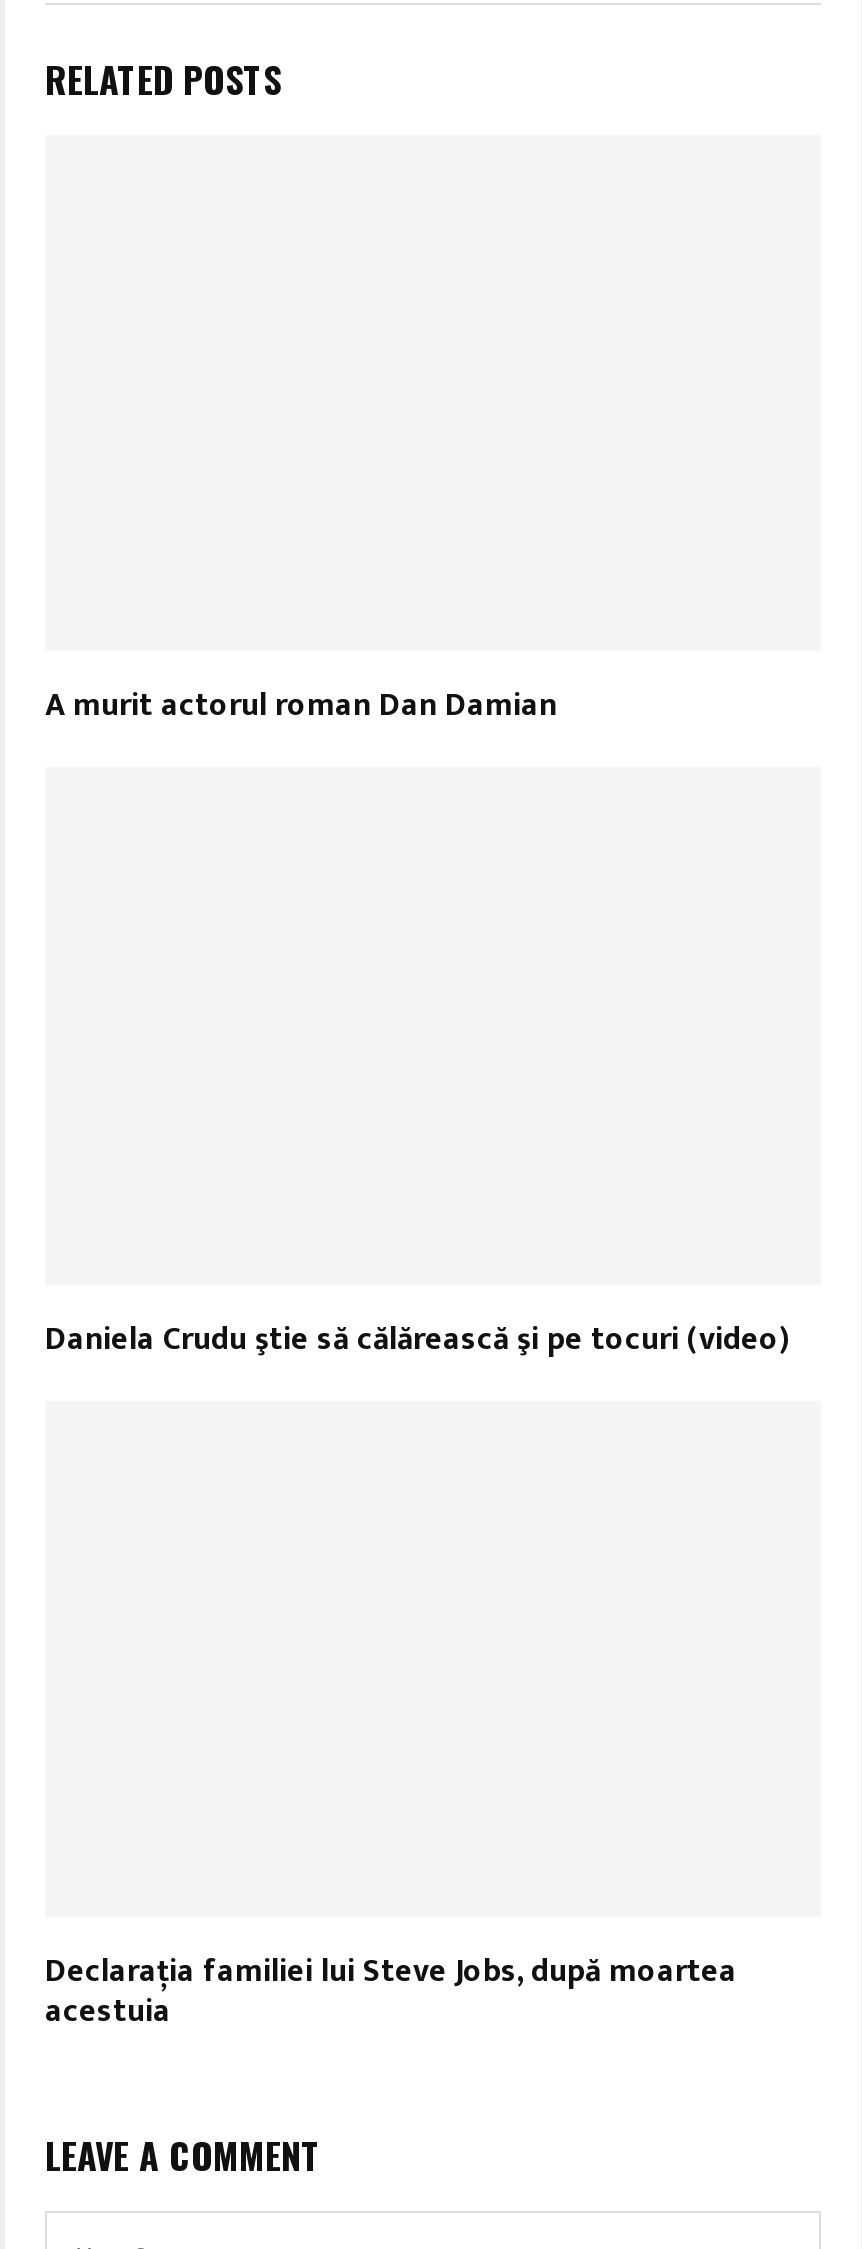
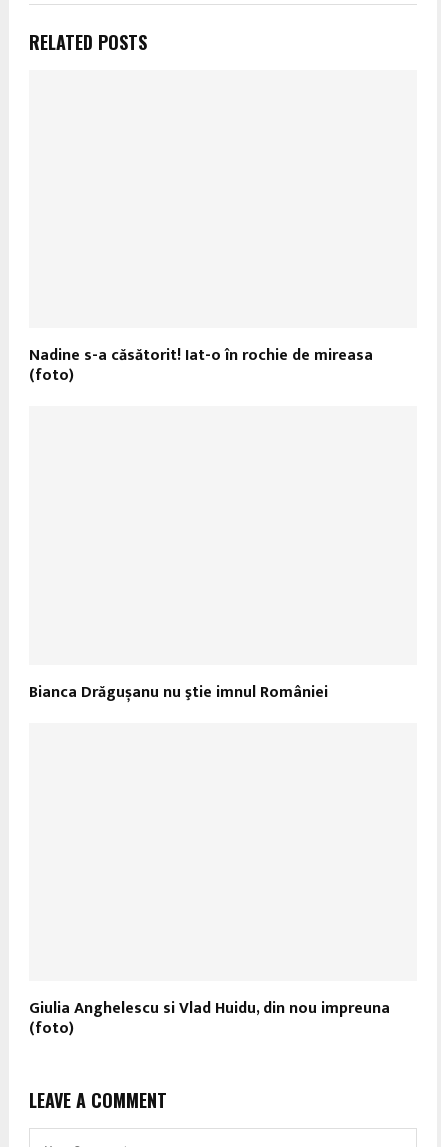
- A murit actorul roman Dan Damian
+ Nadine s-a căsătorit! Iat-o în rochie de mireasa
+ (foto)

- Daniela Crudu ştie să călărească şi pe tocuri (video)
+ Bianca Drăgușanu nu ştie imnul României

- Declaraţia familiei lui Steve Jobs, după moartea
- acestuia
+ Giulia Anghelescu si Vlad Huidu, din nou impreuna
+ (foto)
